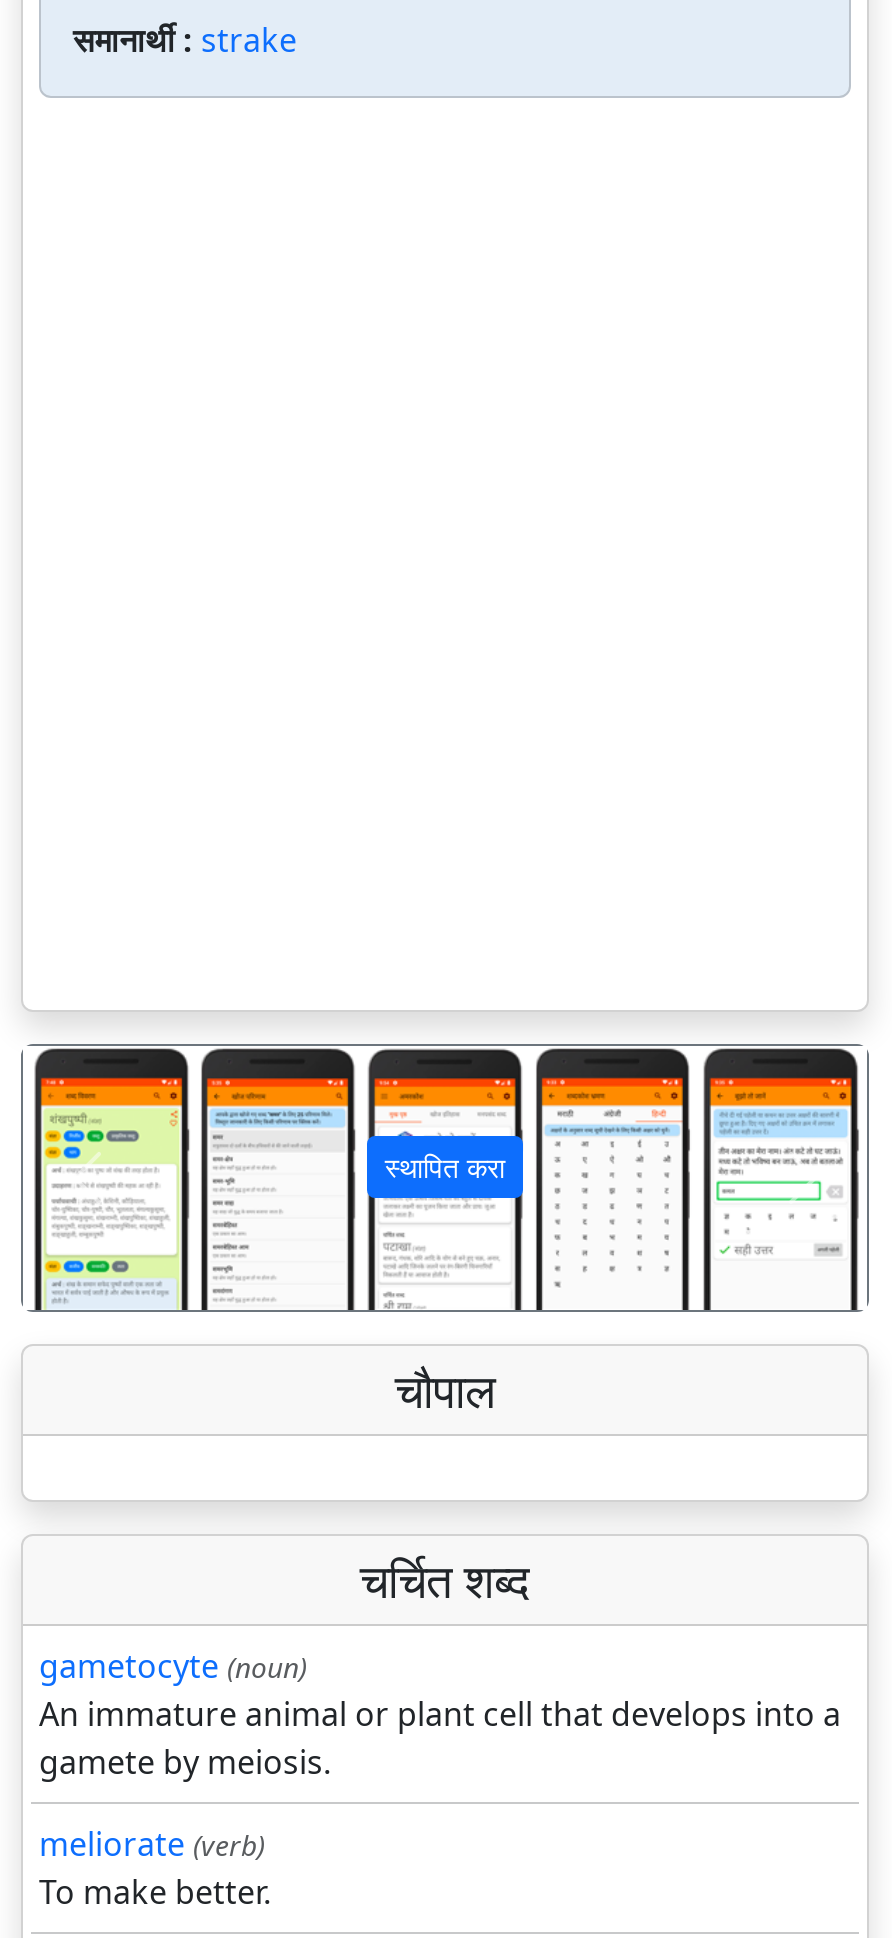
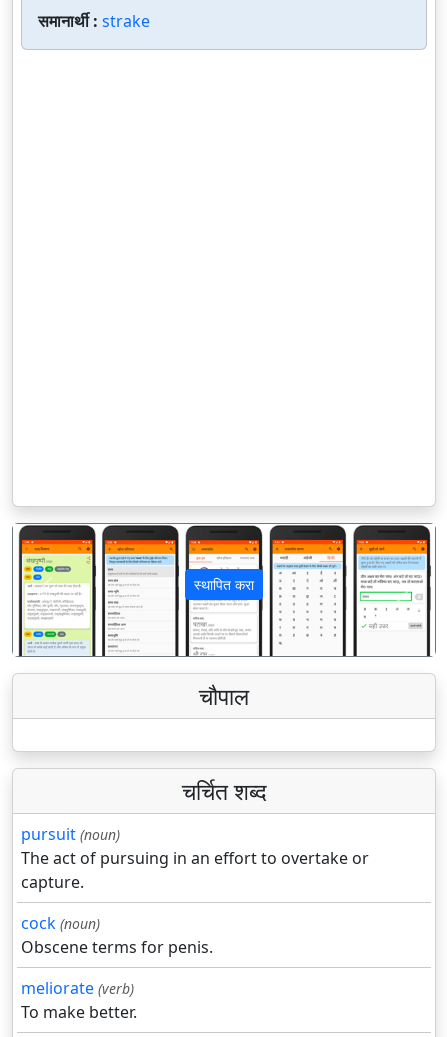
- gametocyte (noun)
- An immature animal or plant cell that develops into a
- gamete by meiosis.
+ pursuit (noun)
+ The act of pursuing in an effort to overtake or
+ capture.
+ cock (noun)
+ Obscene terms for penis.
